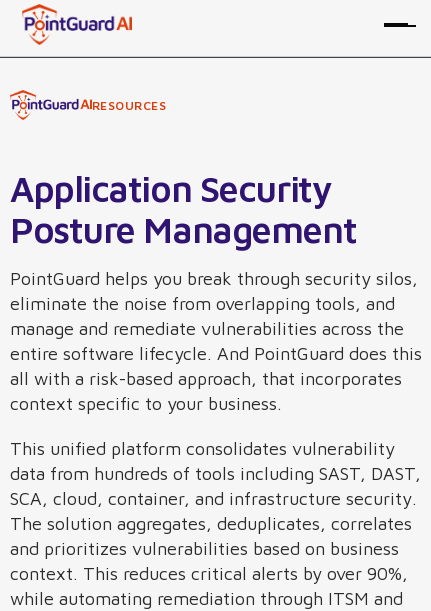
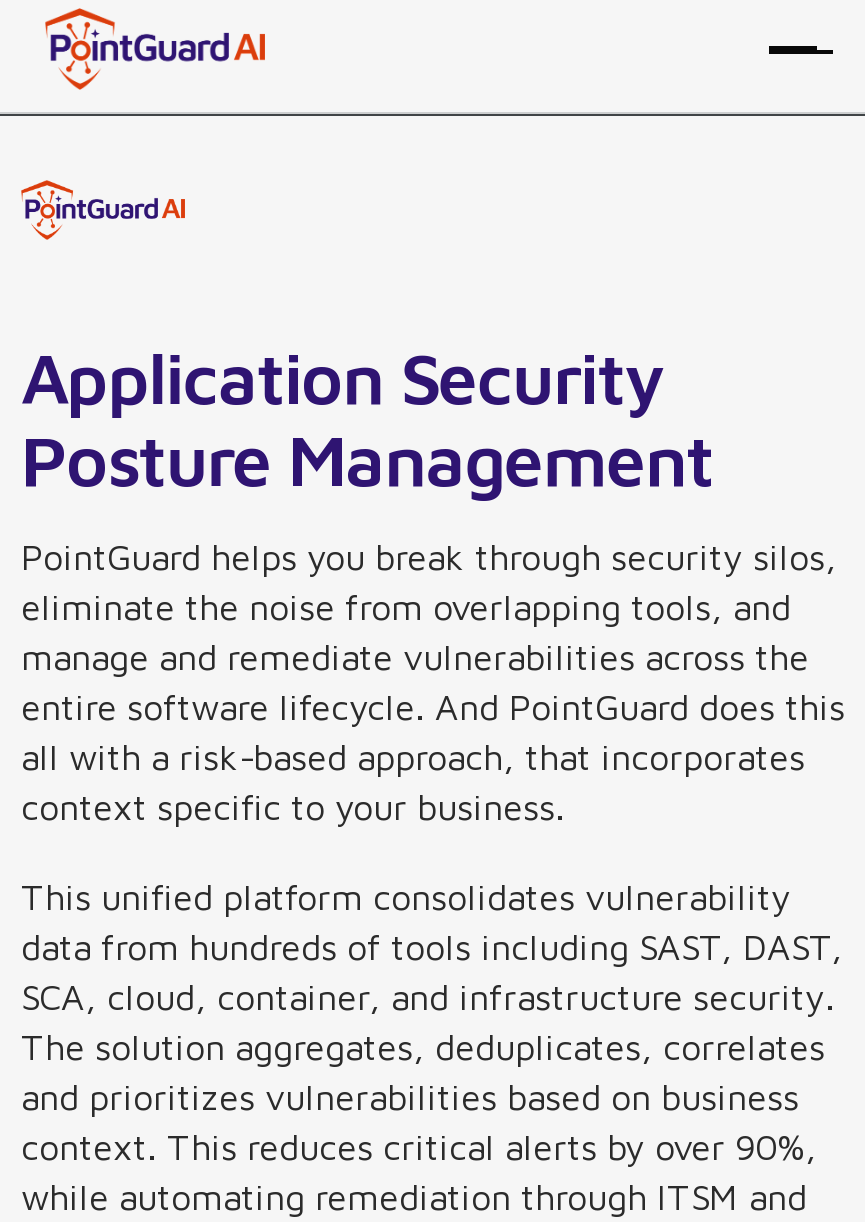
- RESOURCES
